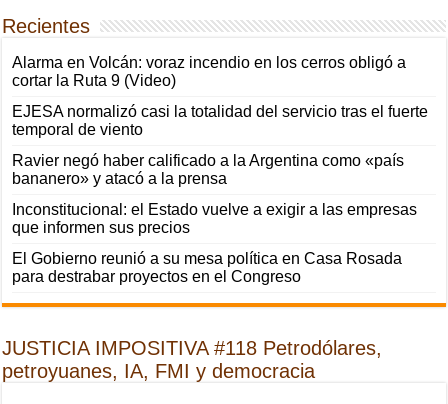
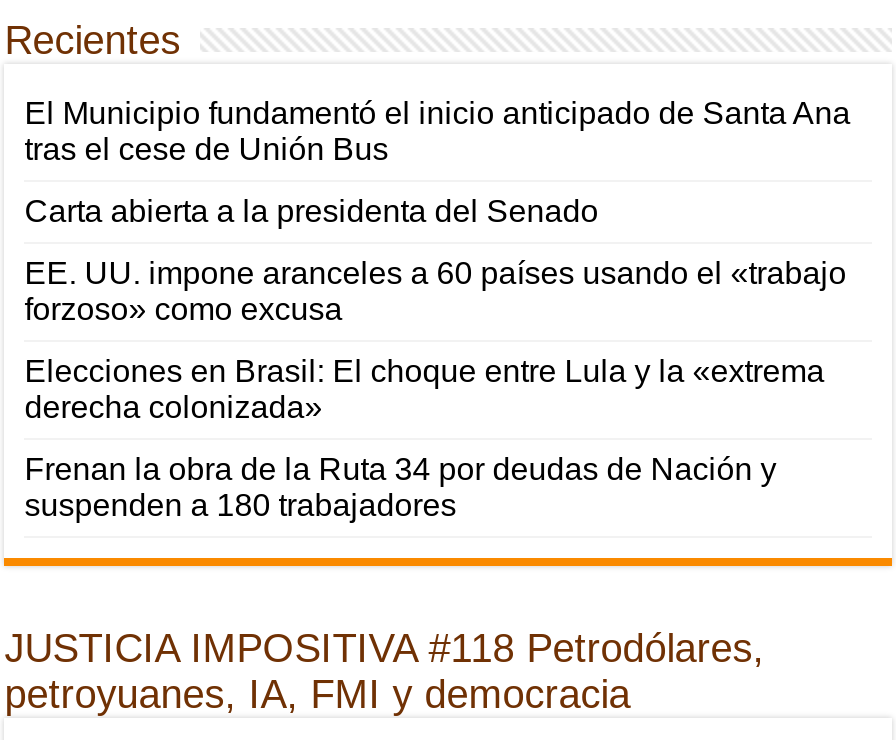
- Alarma en Volcán: voraz incendio en los cerros obligó a
- cortar la Ruta 9 (Video)
+ El Municipio fundamentó el inicio anticipado de Santa Ana
+ tras el cese de Unión Bus

- EJESA normalizó casi la totalidad del servicio tras el fuerte
- temporal de viento
+ Carta abierta a la presidenta del Senado

- Ravier negó haber calificado a la Argentina como «país
- bananero» y atacó a la prensa
+ EE. UU. impone aranceles a 60 países usando el «trabajo
+ forzoso» como excusa

- Inconstitucional: el Estado vuelve a exigir a las empresas
- que informen sus precios
+ Elecciones en Brasil: El choque entre Lula y la «extrema
+ derecha colonizada»

- El Gobierno reunió a su mesa política en Casa Rosada
- para destrabar proyectos en el Congreso
+ Frenan la obra de la Ruta 34 por deudas de Nación y
+ suspenden a 180 trabajadores
